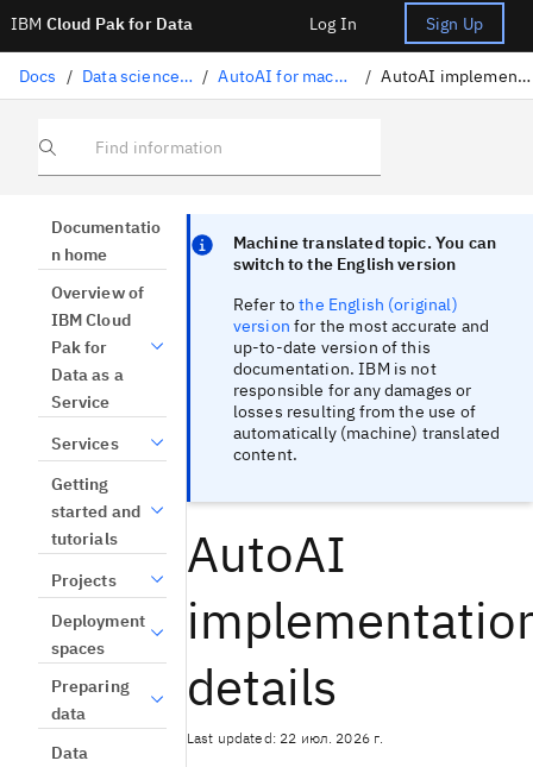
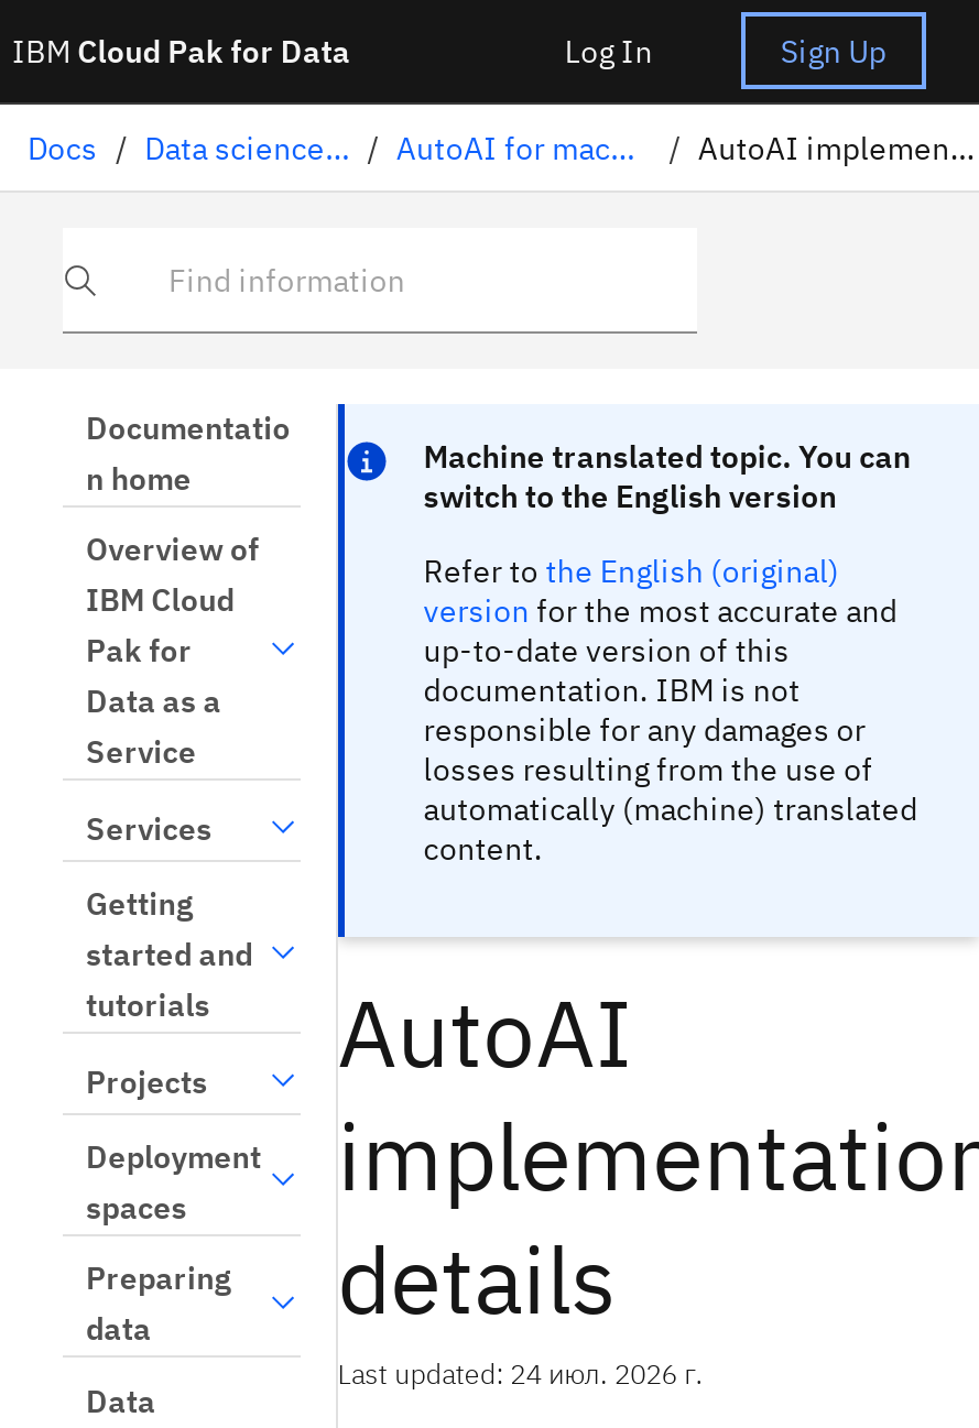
- Last updated: 22 июл. 2026 г.
+ Last updated: 24 июл. 2026 г.
